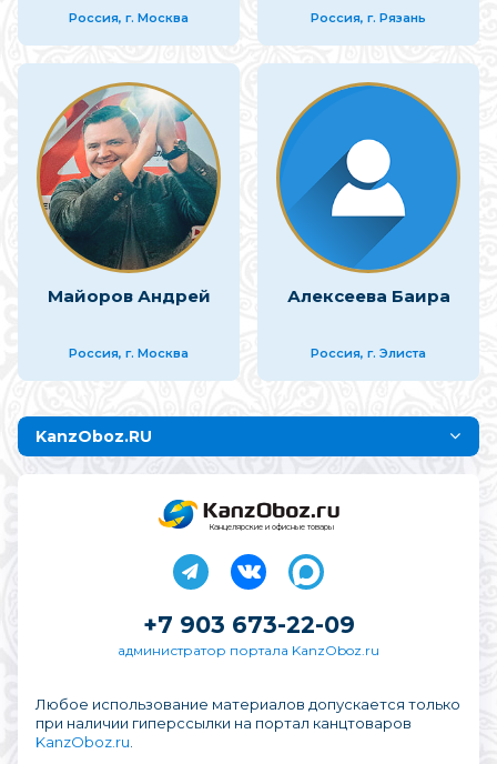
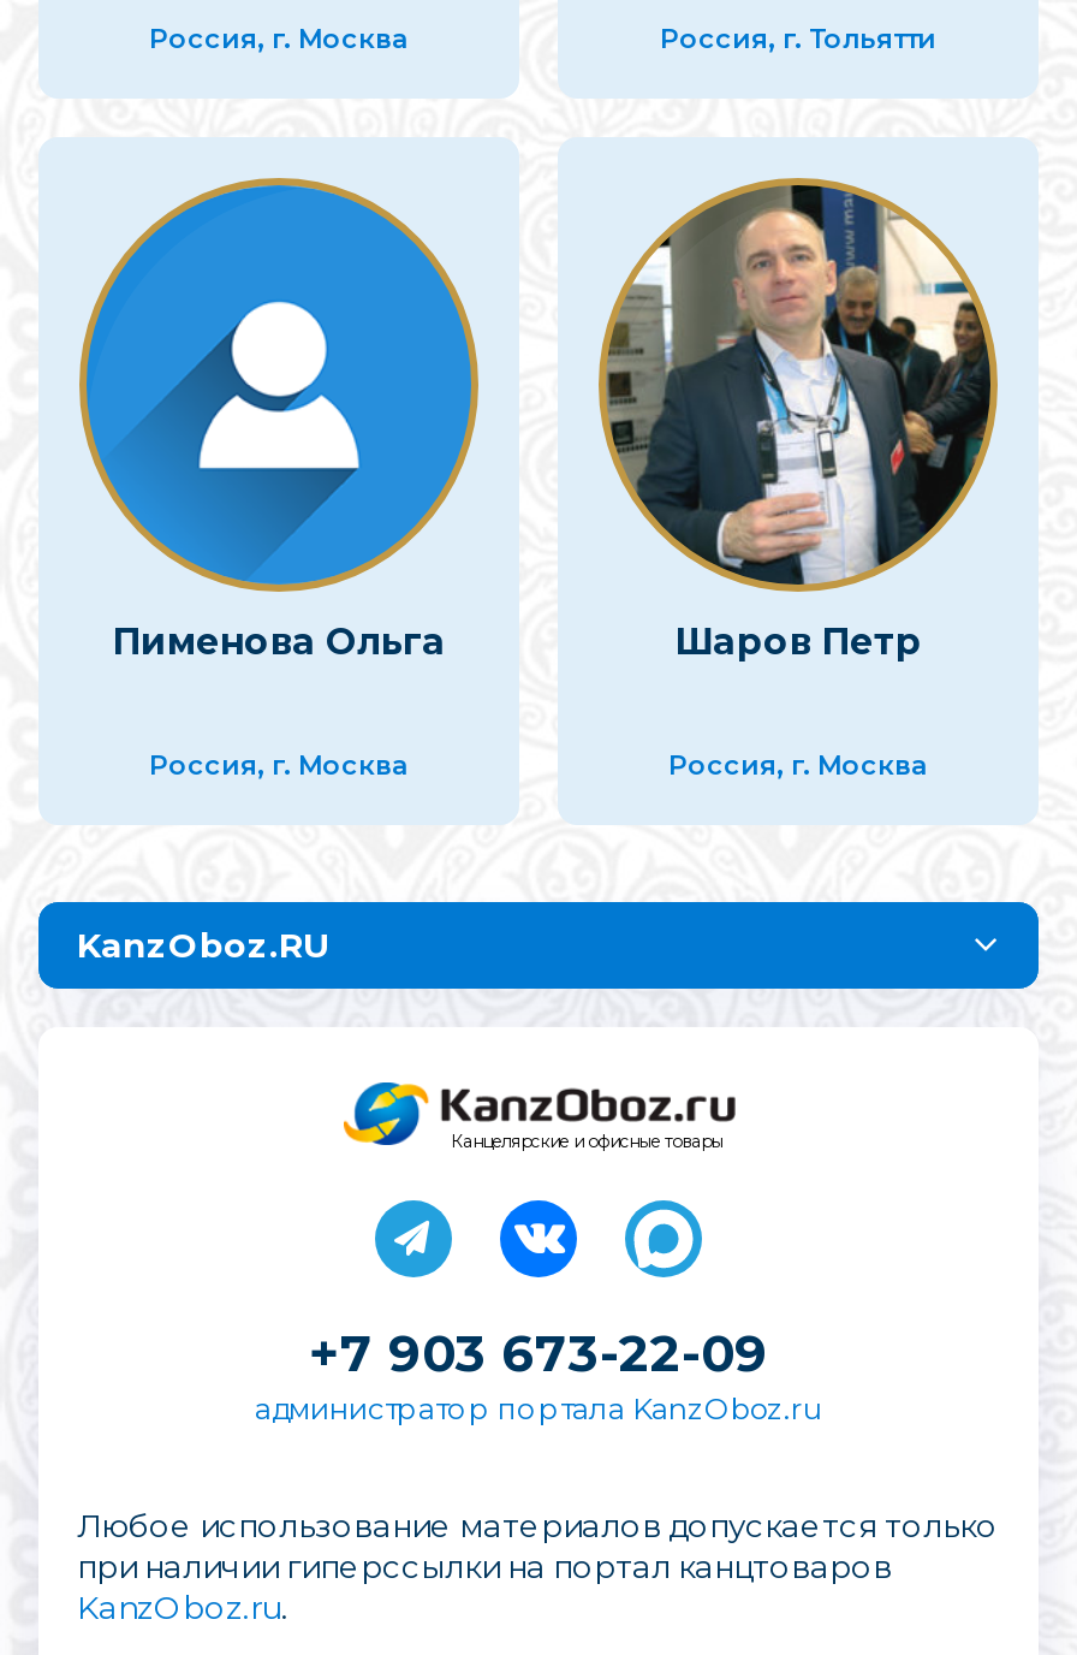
- Россия, г. Рязань
+ Россия, г. Тольятти

- [image]
- Майоров Андрей
+ [image]
+ Пименова Ольга

- [image]
- Алексеева Баира
+ [image]
+ Шаров Петр

- Россия, г. Элиста
+ Россия, г. Москва
